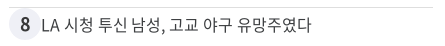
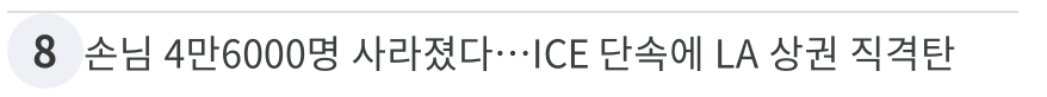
- 8 LA 시청 투신 남성, 고교 야구 유망주였다
+ 8 손님 4만6000명 사라졌다…ICE 단속에 LA 상권 직격탄
